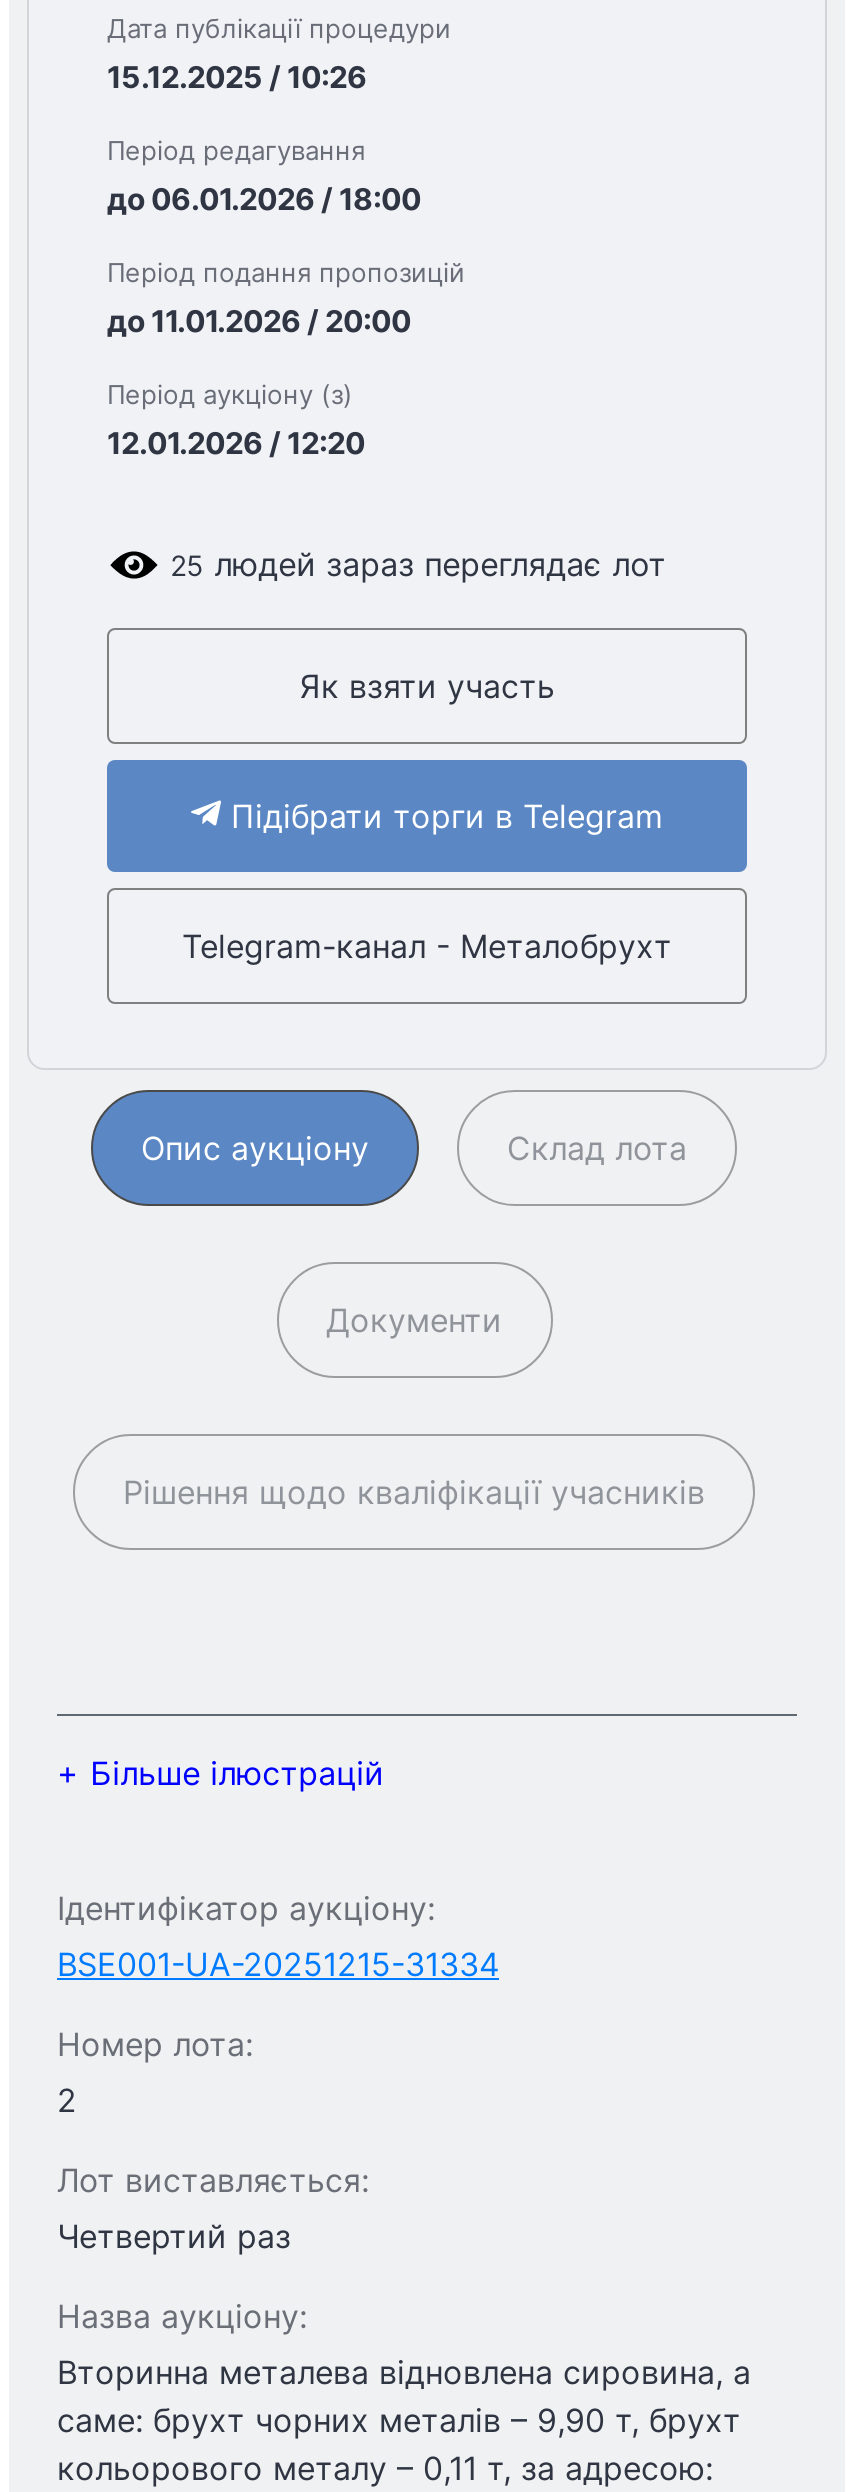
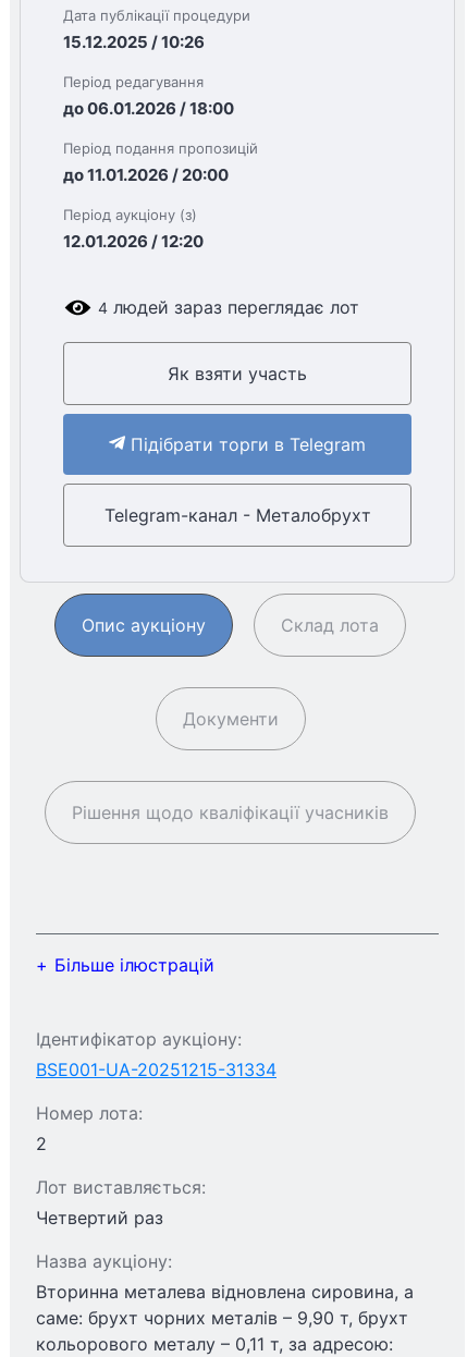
- 25 людей зараз переглядає лот
+ 4 людей зараз переглядає лот
